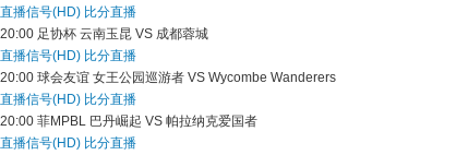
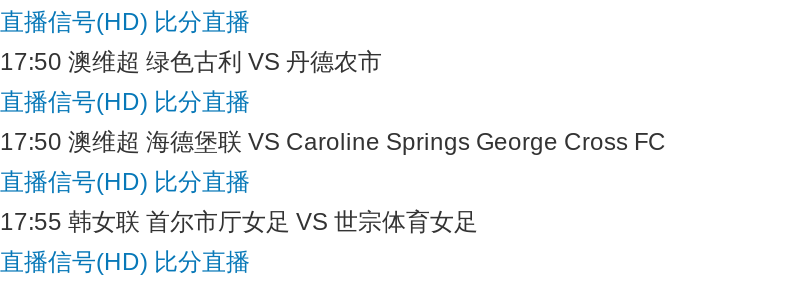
- 20:00 足协杯云南玉昆 VS 成都蓉城
+ 17:50 澳维超绿色古利 VS 丹德农市

- 20:00 球会友谊女王公园巡游者 VS Wycombe Wanderers
+ 17:50 澳维超海德堡联 VS Caroline Springs George Cross FC

- 20:00 菲MPBL巴丹崛起 VS 帕拉纳克爱国者
+ 17:55 韩女联首尔市厅女足 VS 世宗体育女足
